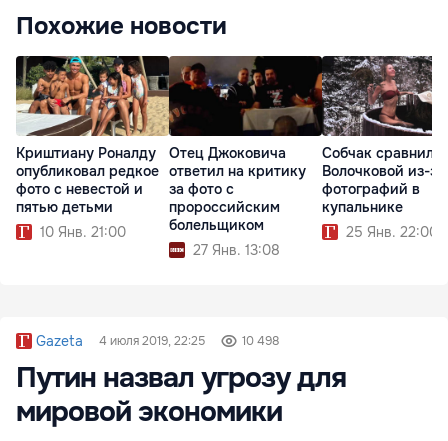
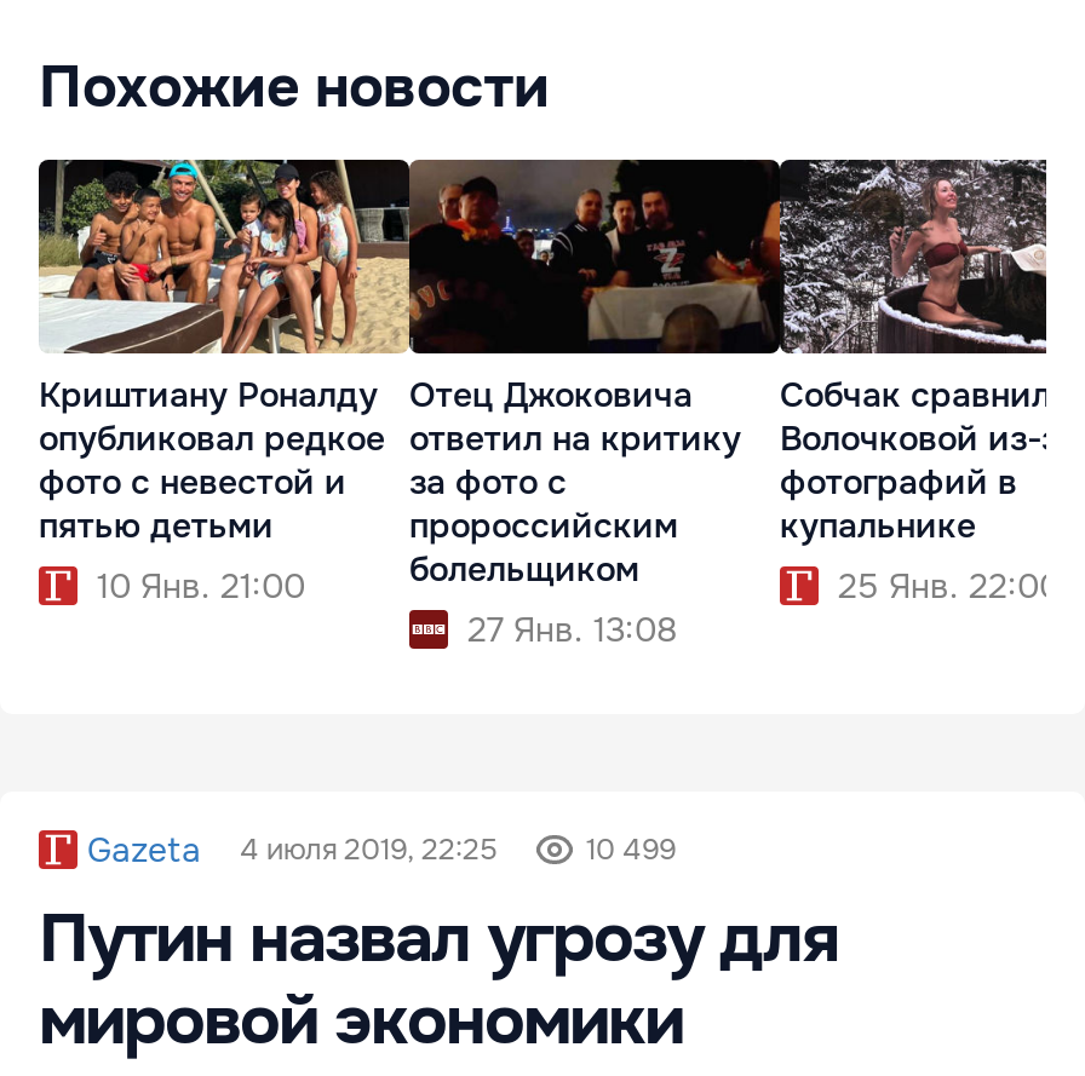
- 10 498
+ 10 499
